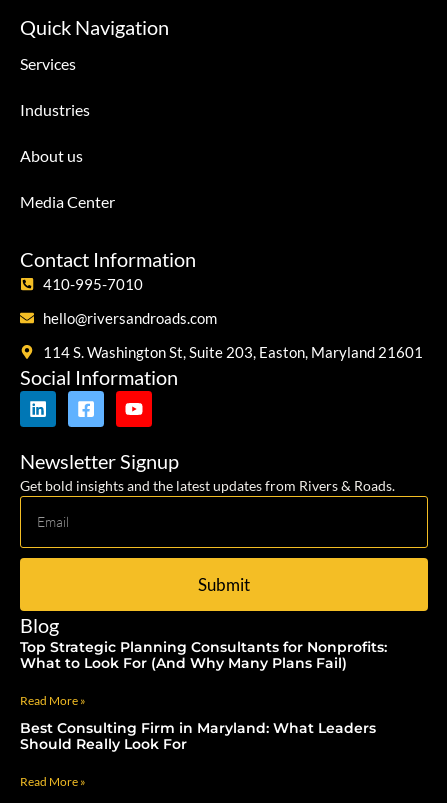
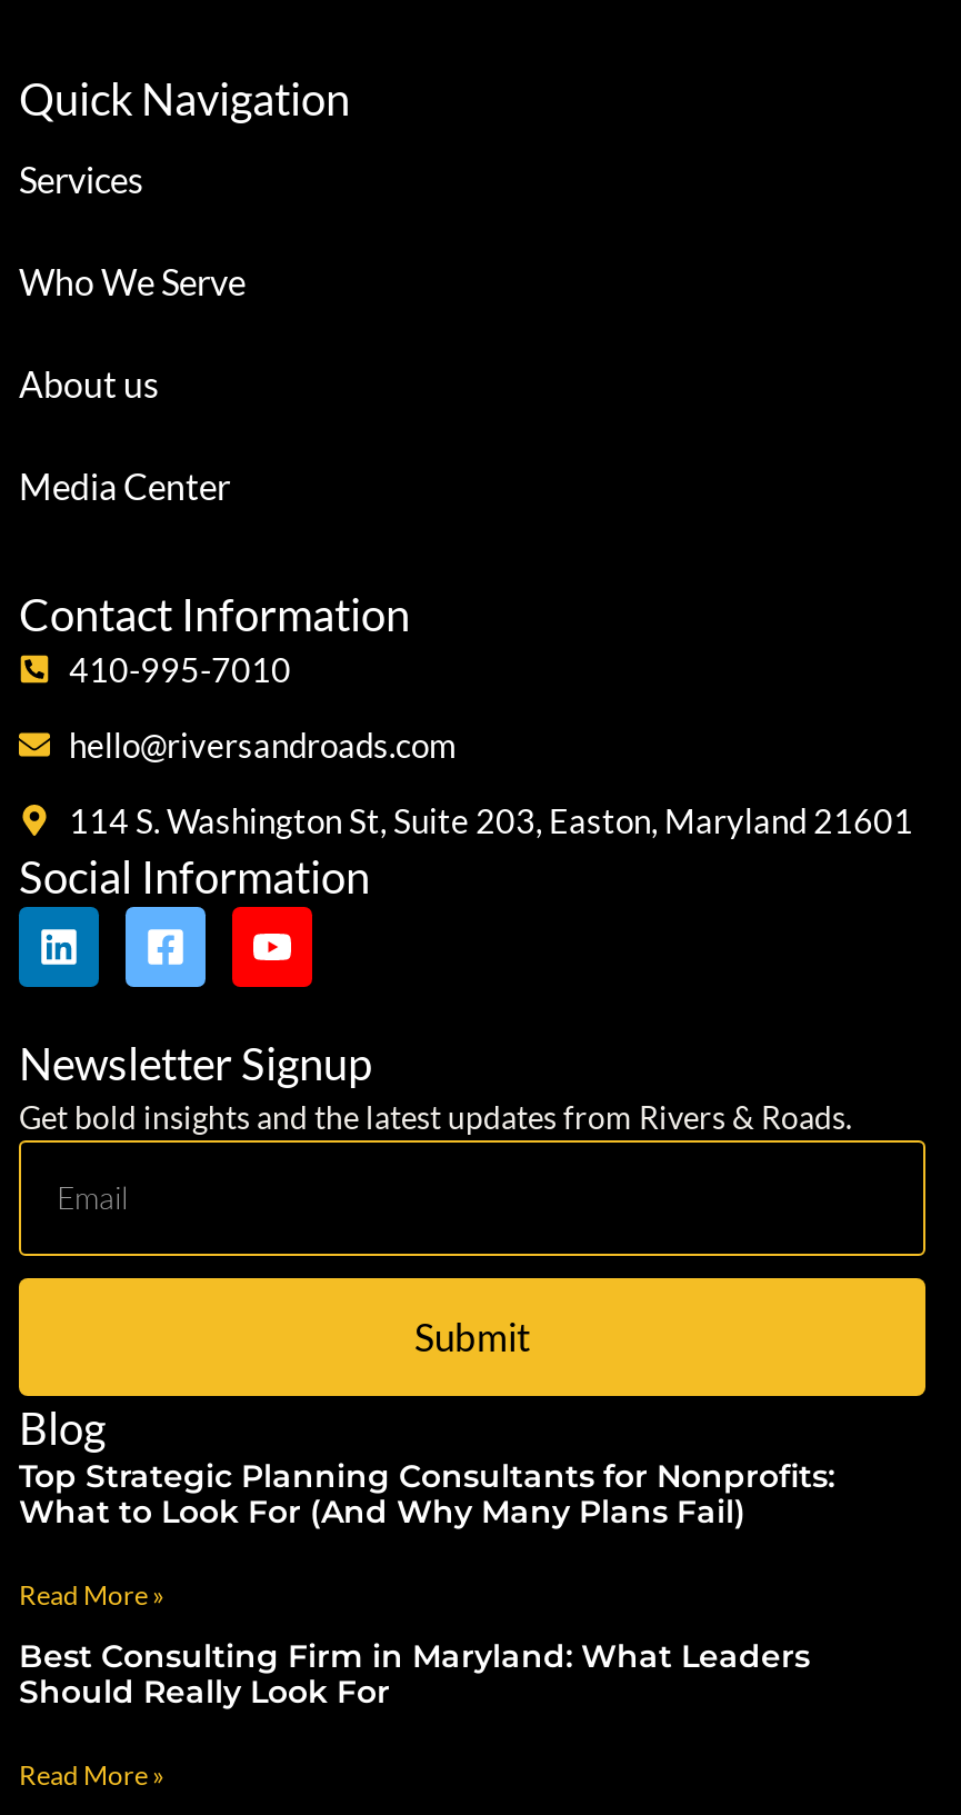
- Industries
+ Who We Serve
